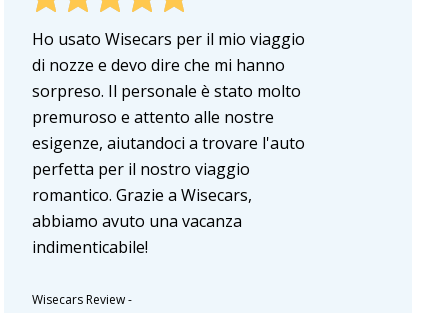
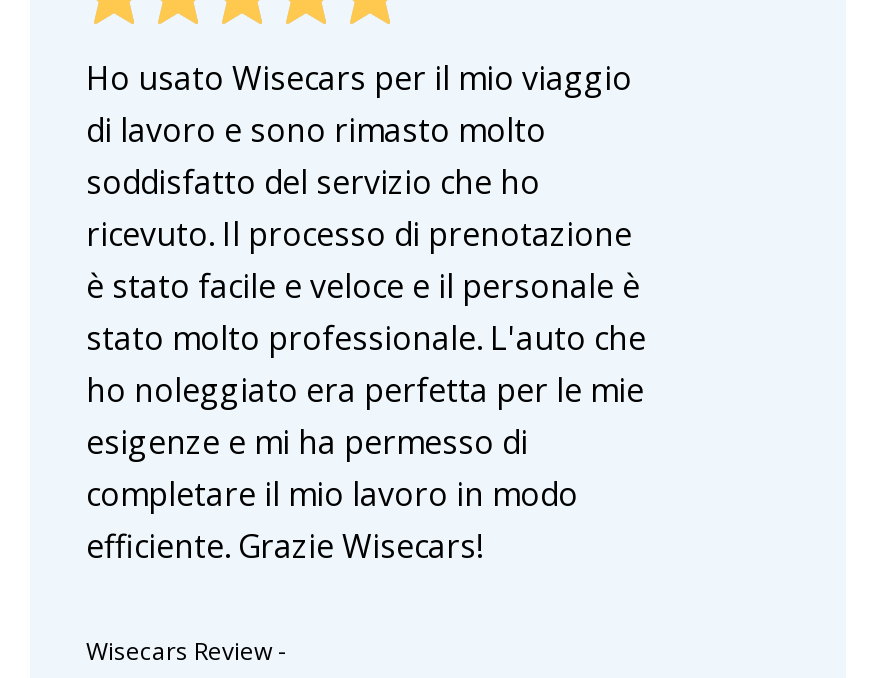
- di nozze e devo dire che mi hanno
- sorpreso. Il personale è stato molto
- premuroso e attento alle nostre
- esigenze, aiutandoci a trovare l'auto
- perfetta per il nostro viaggio
- romantico. Grazie a Wisecars,
- abbiamo avuto una vacanza
- indimenticabile!
+ di lavoro e sono rimasto molto
+ soddisfatto del servizio che ho
+ ricevuto. Il processo di prenotazione
+ è stato facile e veloce e il personale è
+ stato molto professionale. L'auto che
+ ho noleggiato era perfetta per le mie
+ esigenze e mi ha permesso di
+ completare il mio lavoro in modo
+ efficiente. Grazie Wisecars!
